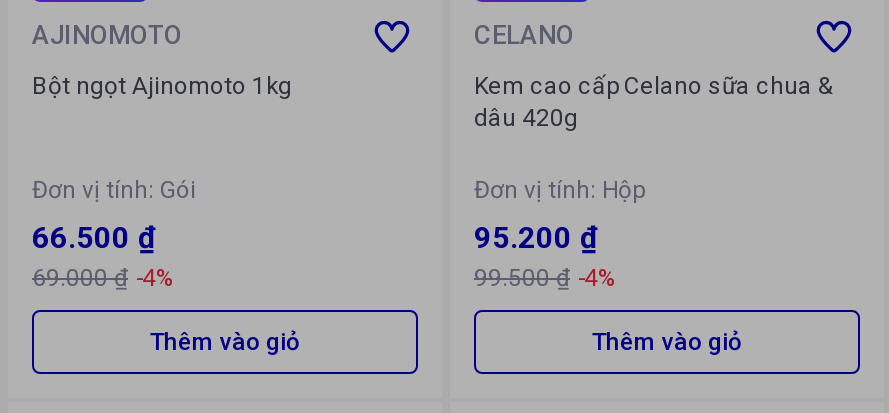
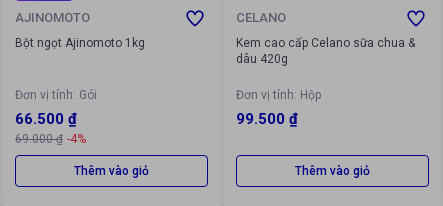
- 95.200 ₫
- 99.500 ₫ -4%
+ 99.500 ₫
